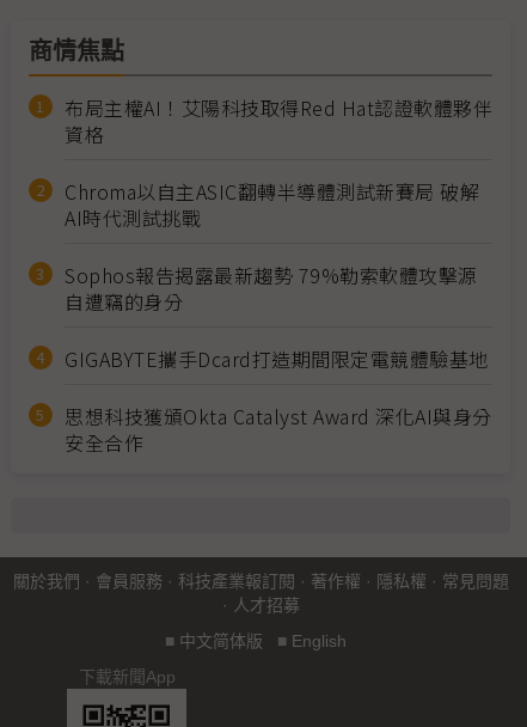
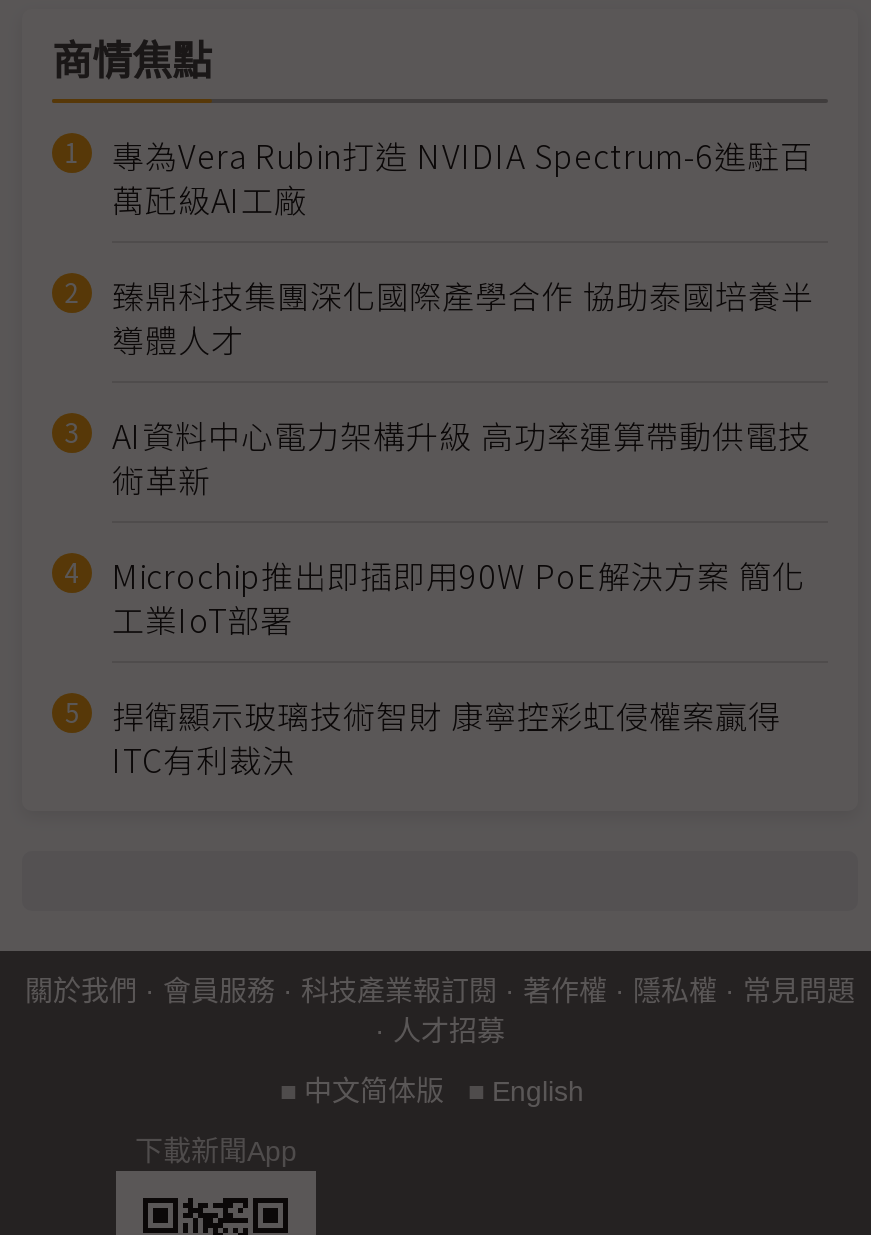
- 布局主權AI！艾陽科技取得Red Hat認證軟體夥伴
- 資格
+ 專為Vera Rubin打造 NVIDIA Spectrum-6進駐百
+ 萬瓩級AI工廠

- Chroma以自主ASIC翻轉半導體測試新賽局 破解
- AI時代測試挑戰
+ 臻鼎科技集團深化國際產學合作 協助泰國培養半
+ 導體人才

- Sophos報告揭露最新趨勢 79%勒索軟體攻擊源
- 自遭竊的身分
+ AI資料中心電力架構升級 高功率運算帶動供電技
+ 術革新

- GIGABYTE攜手Dcard打造期間限定電競體驗基地
+ Microchip推出即插即用90W PoE解決方案 簡化
+ 工業IoT部署

- 思想科技獲頒Okta Catalyst Award 深化AI與身分
- 安全合作
+ 捍衛顯示玻璃技術智財 康寧控彩虹侵權案贏得
+ ITC有利裁決
